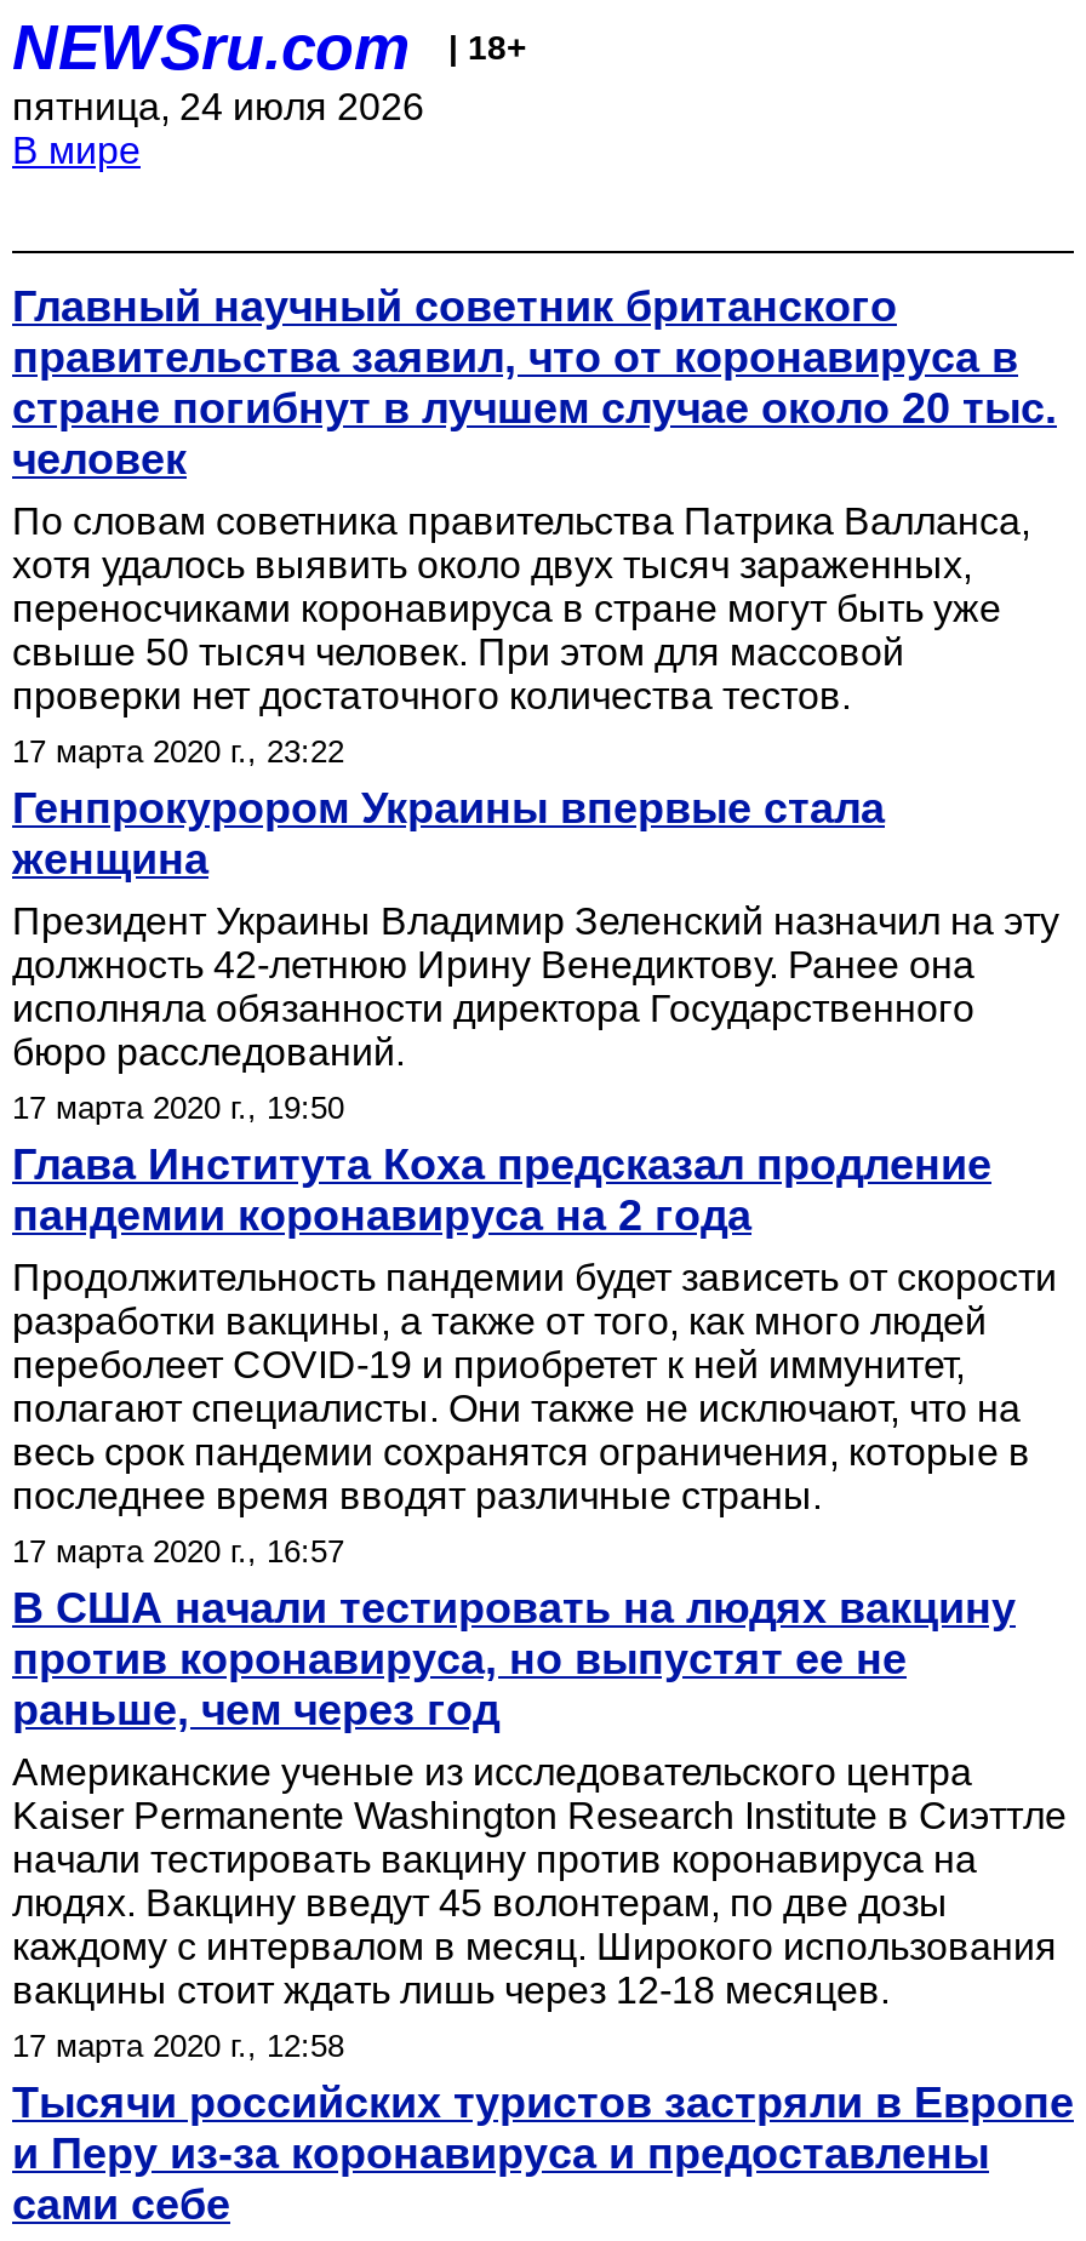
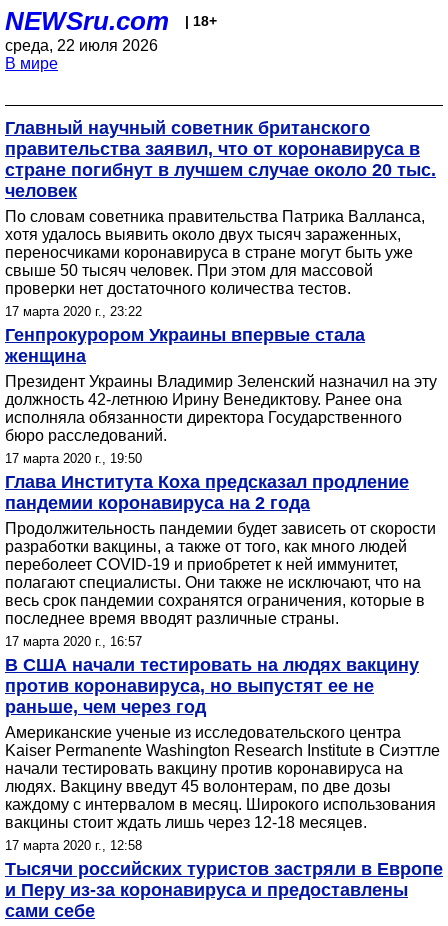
- пятница, 24 июля 2026
+ среда, 22 июля 2026
